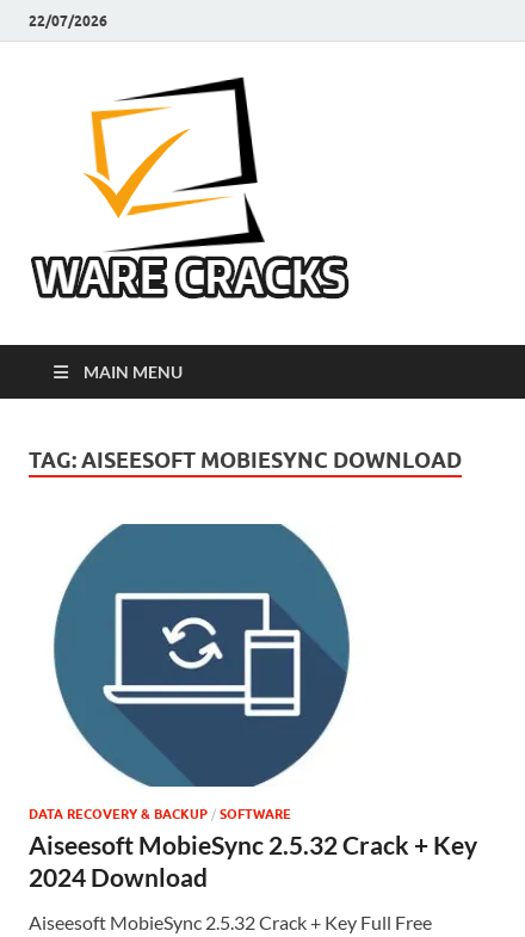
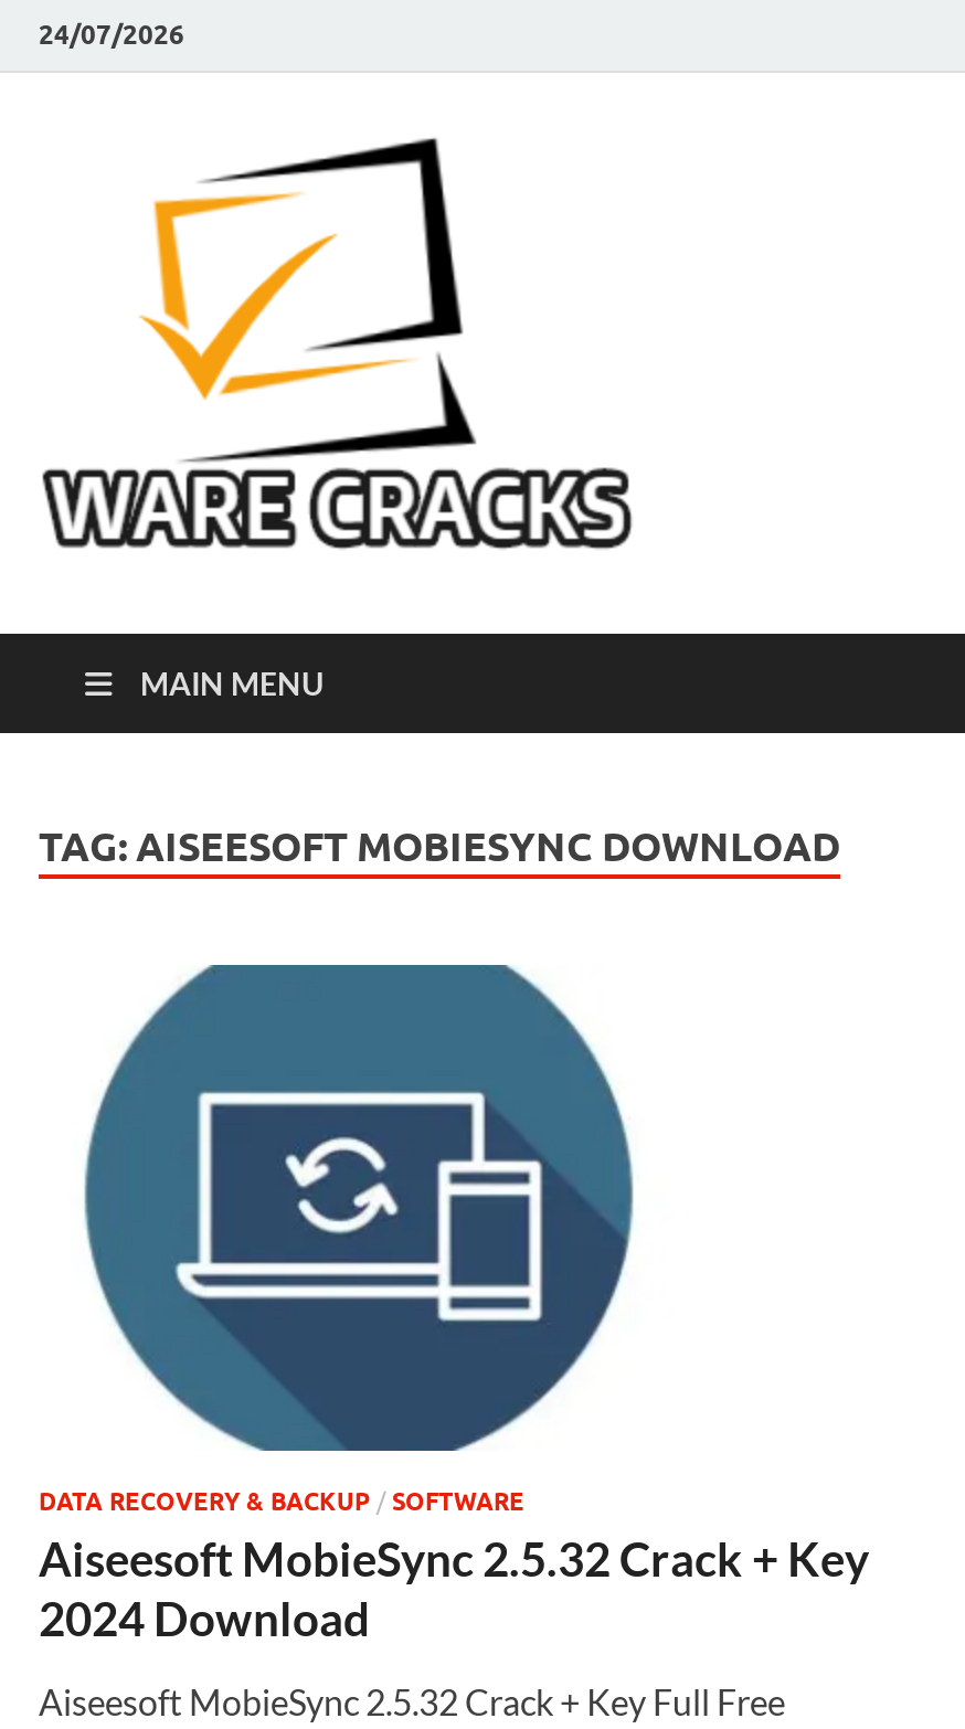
- 22/07/2026
+ 24/07/2026
